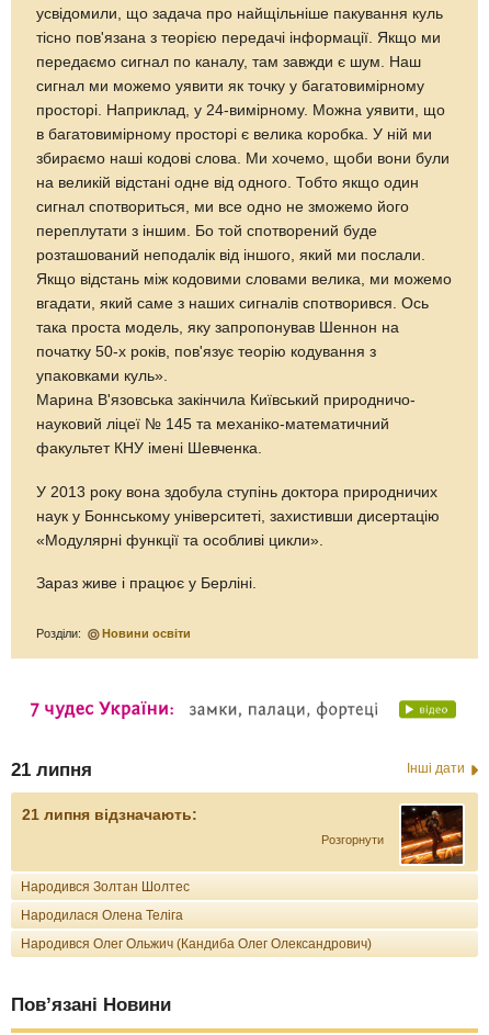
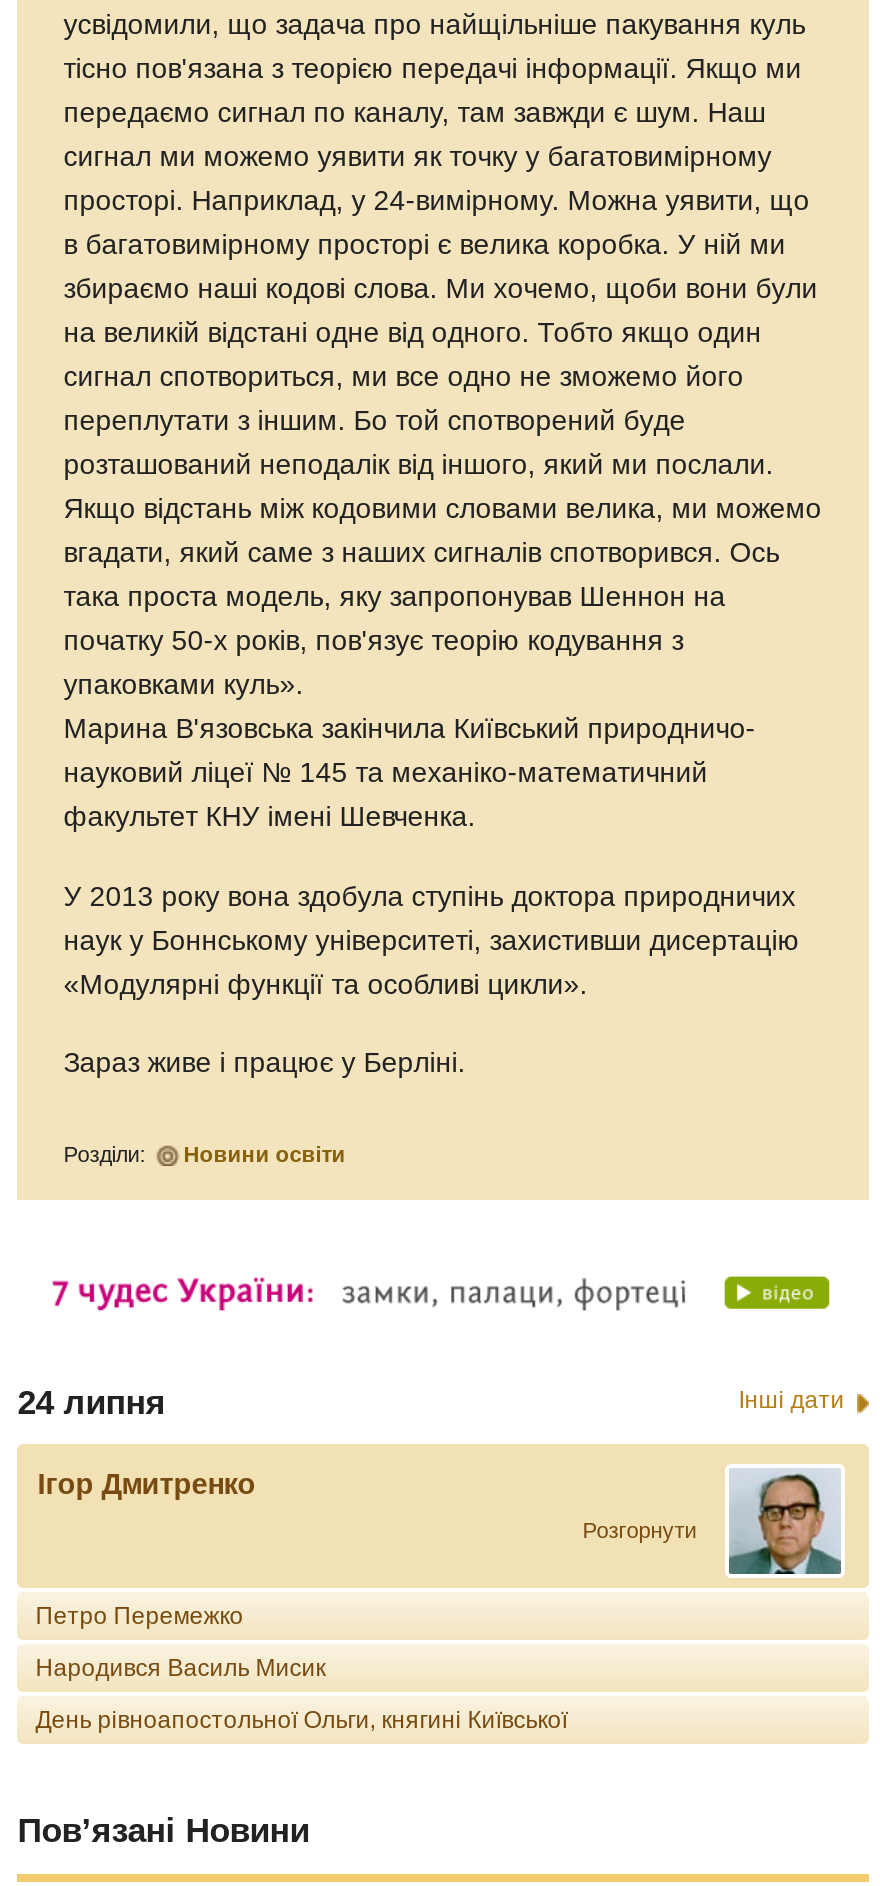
- 21 липня
+ 24 липня

- 21 липня відзначають:
+ Ігор Дмитренко

- [image]
+ [image]

- Народився Золтан Шолтес
+ Петро Перемежко

- Народилася Олена Теліга
+ Народився Василь Мисик

- Народився Олег Ольжич (Кандиба Олег Олександрович)
+ День рівноапостольної Ольги, княгині Київської
